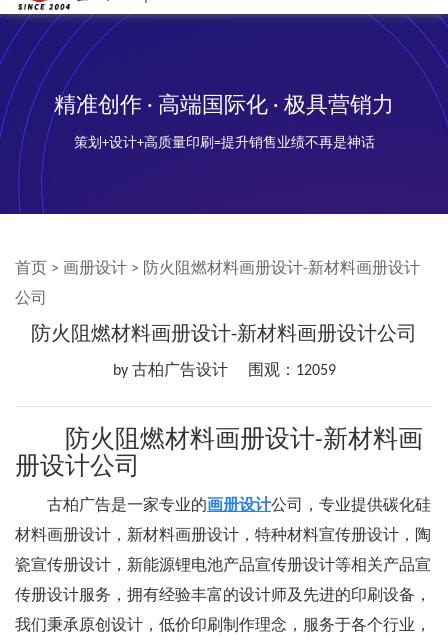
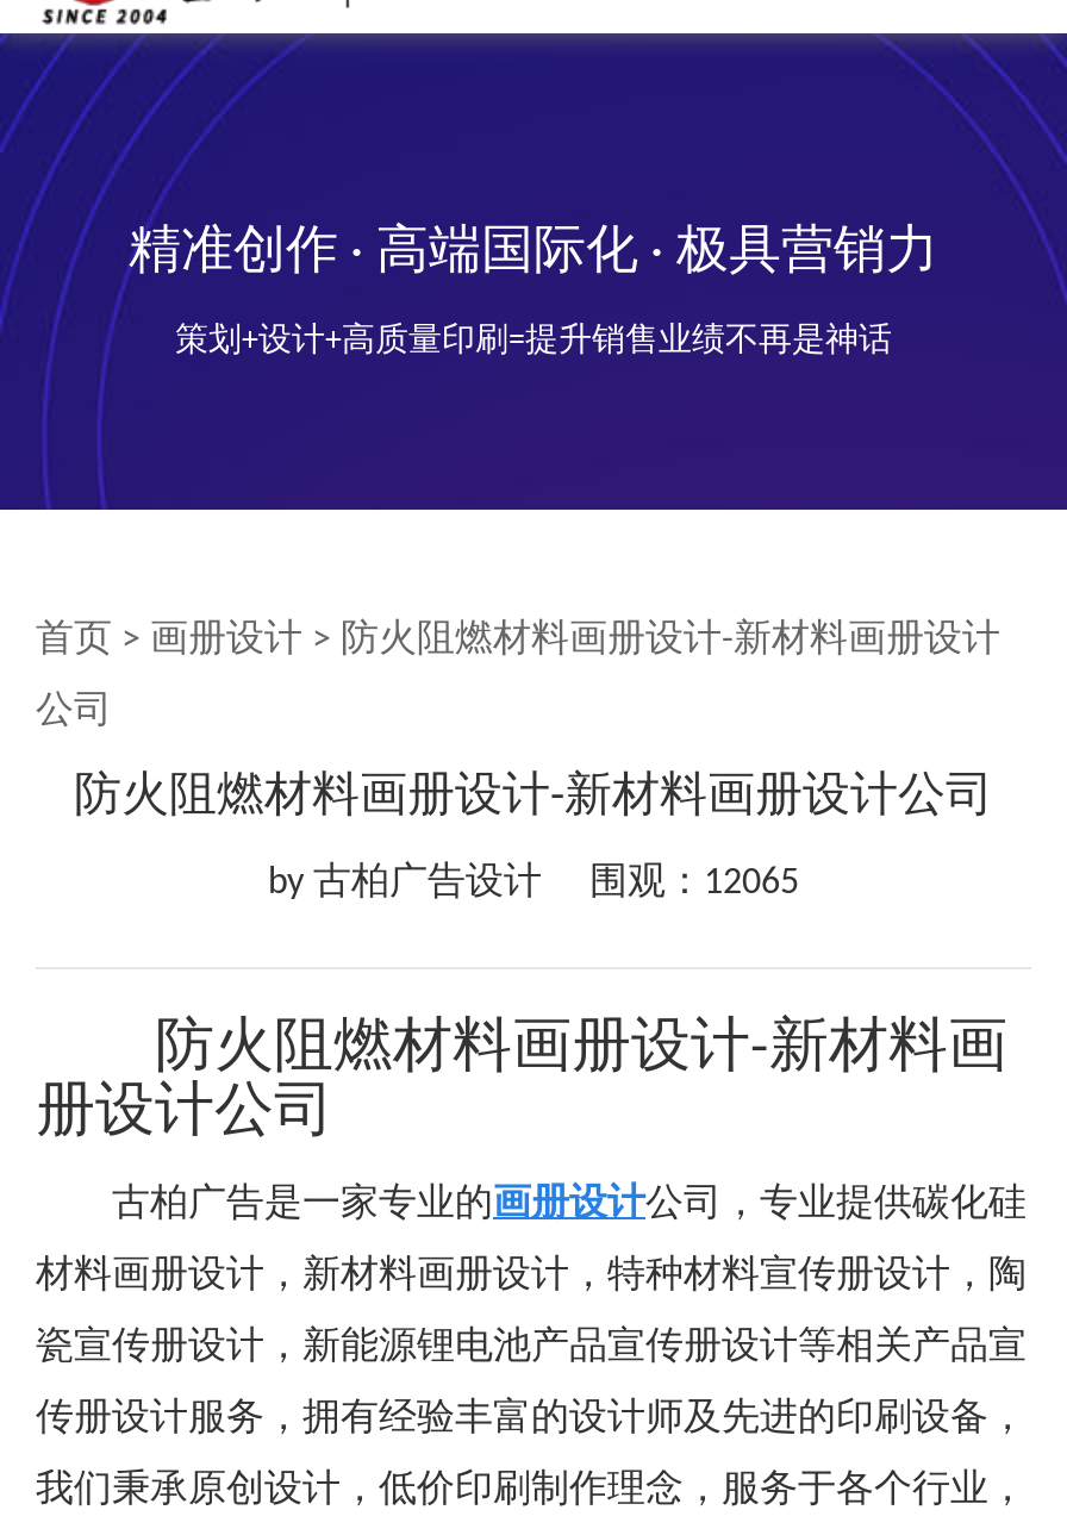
- by 古柏广告设计 围观：12059
+ by 古柏广告设计 围观：12065
